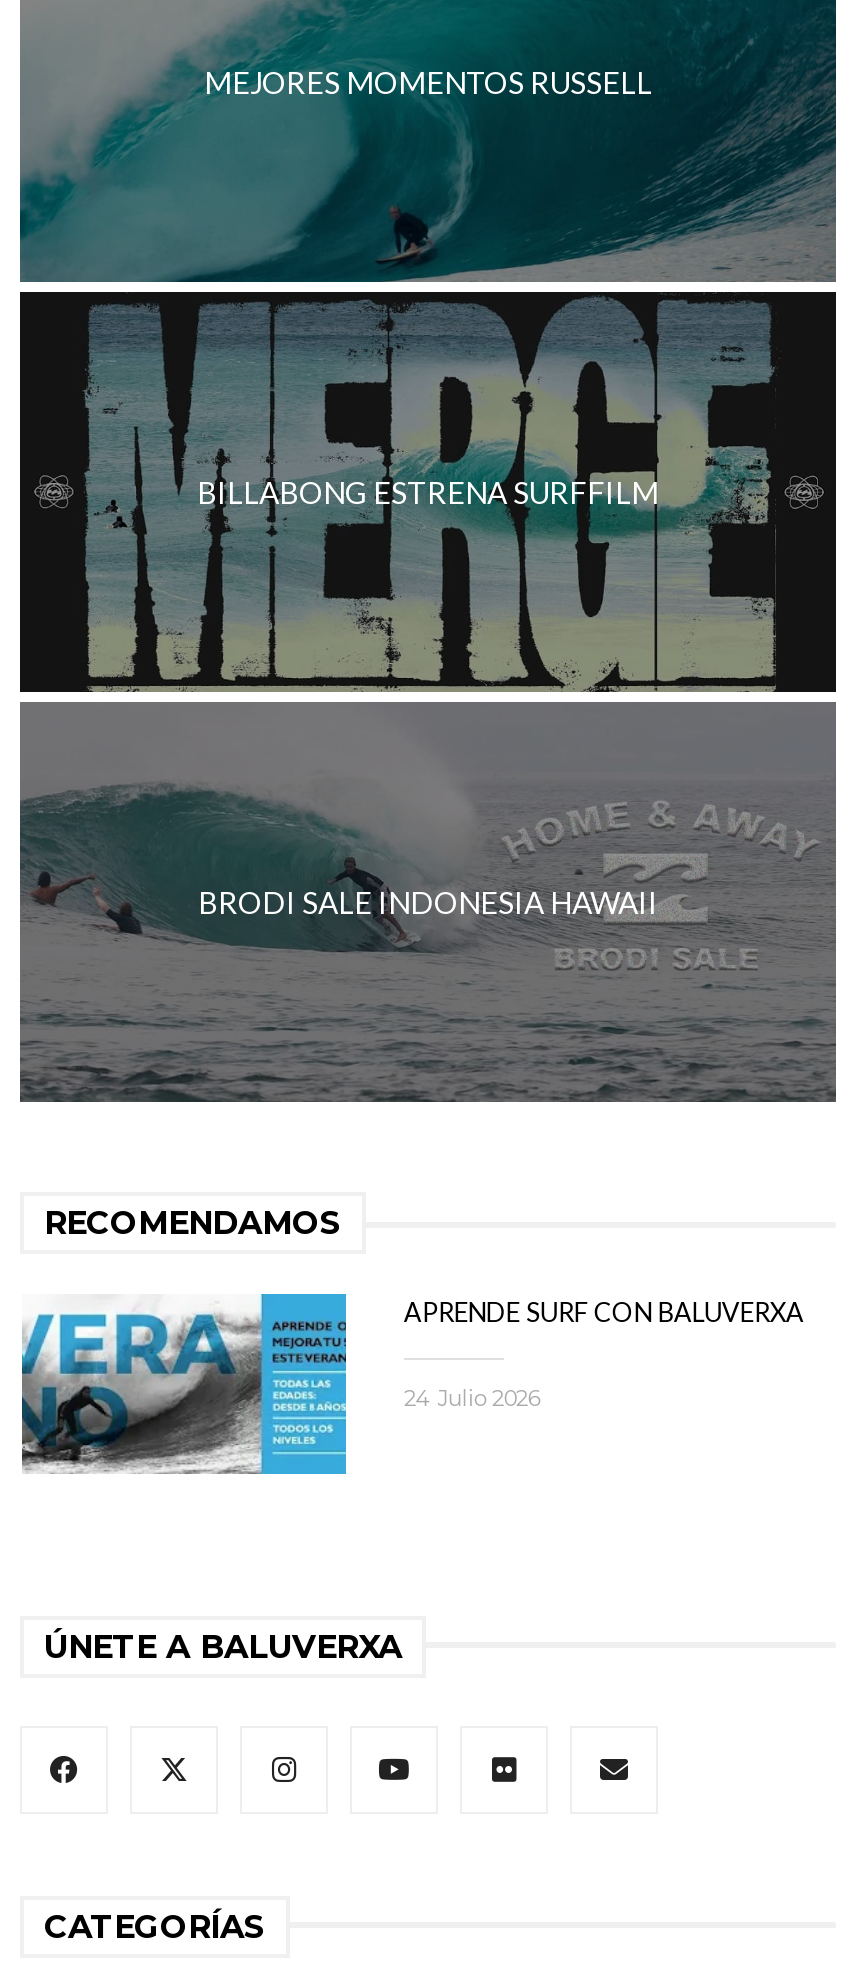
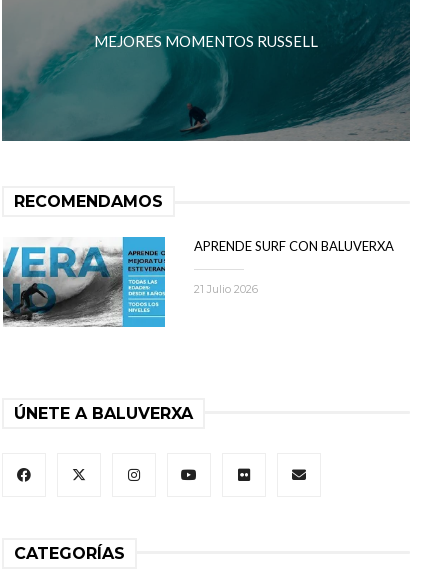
- [image]
- BILLABONG ESTRENA SURFFILM

- BRODI SALE INDONESIA HAWAII

- 24 Julio 2026
+ 21 Julio 2026
